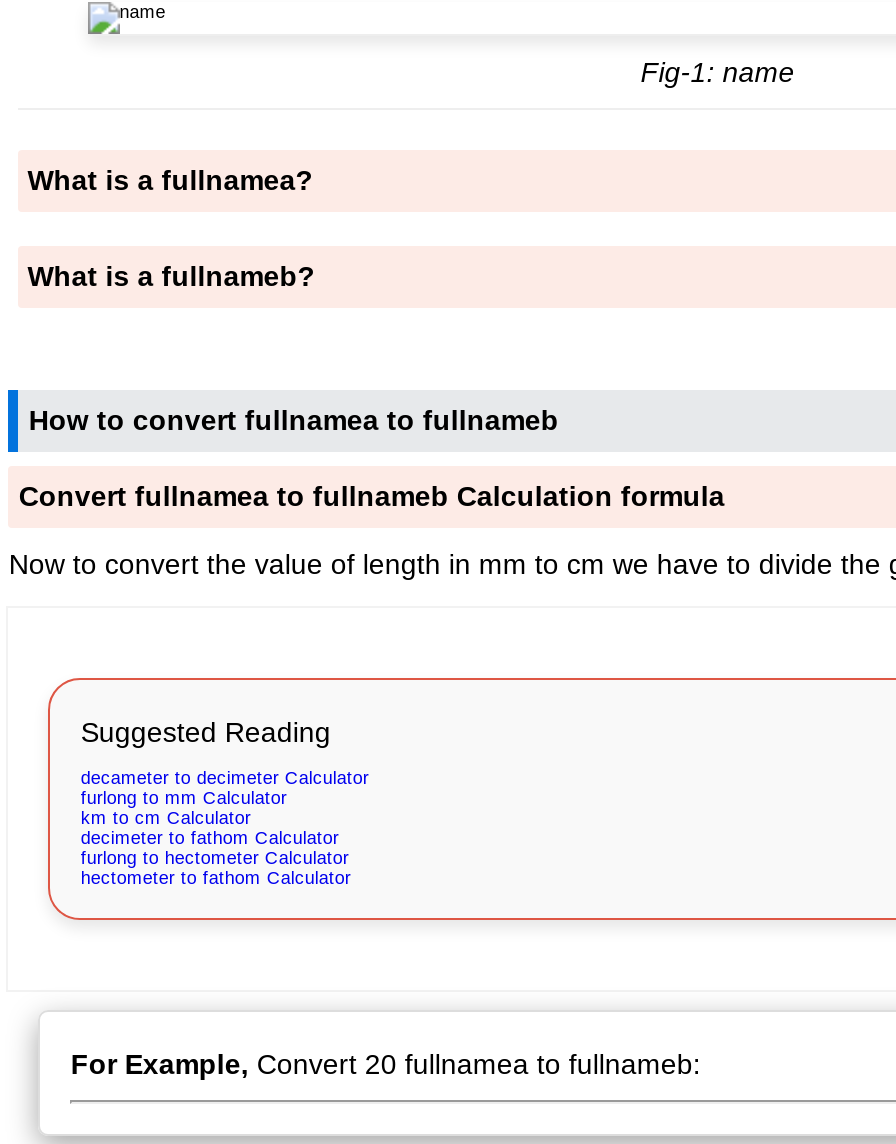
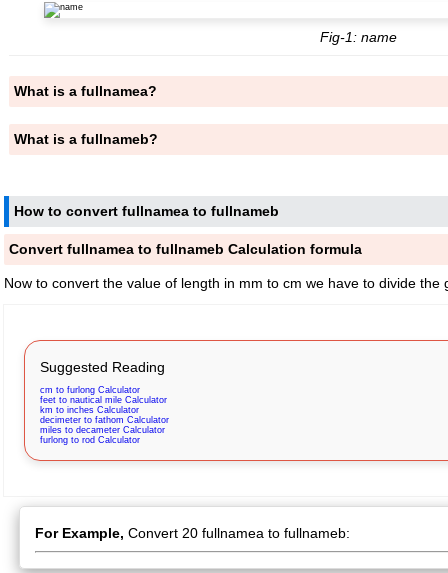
- decameter to decimeter Calculator
- furlong to mm Calculator
- km to cm Calculator
+ cm to furlong Calculator
+ feet to nautical mile Calculator
+ km to inches Calculator

- furlong to hectometer Calculator
+ miles to decameter Calculator

- hectometer to fathom Calculator
+ furlong to rod Calculator
